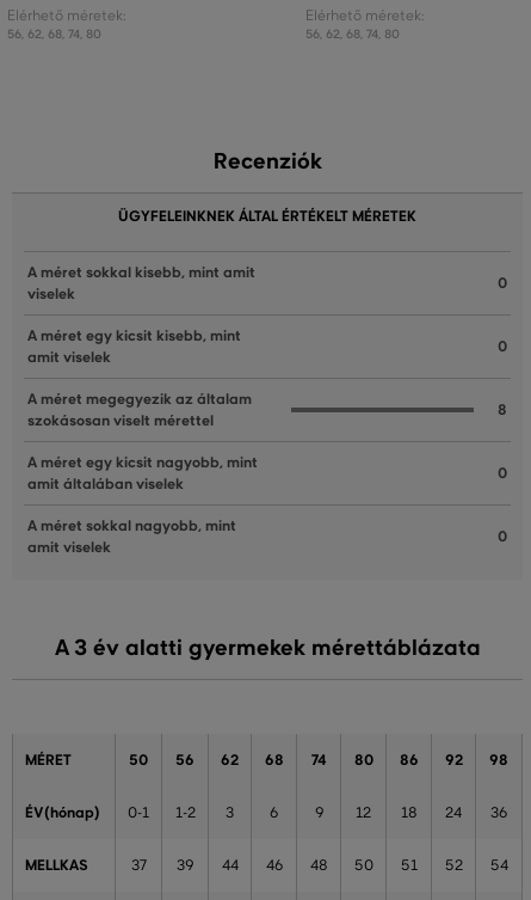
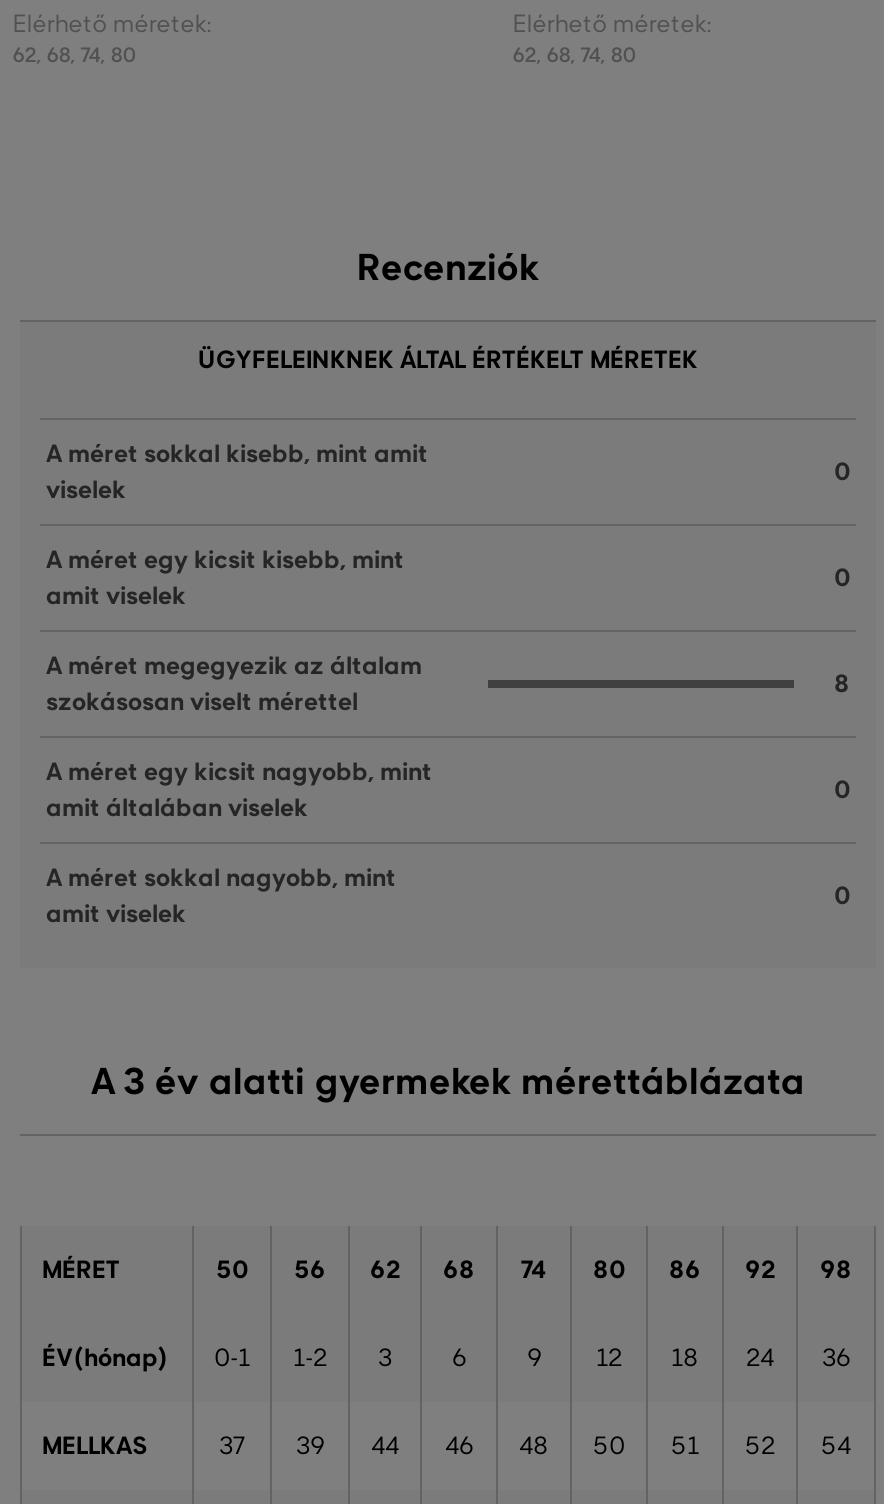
- 56 62 68 74 80
+ 62 68 74 80

- 56 62 68 74 80
+ 62 68 74 80
